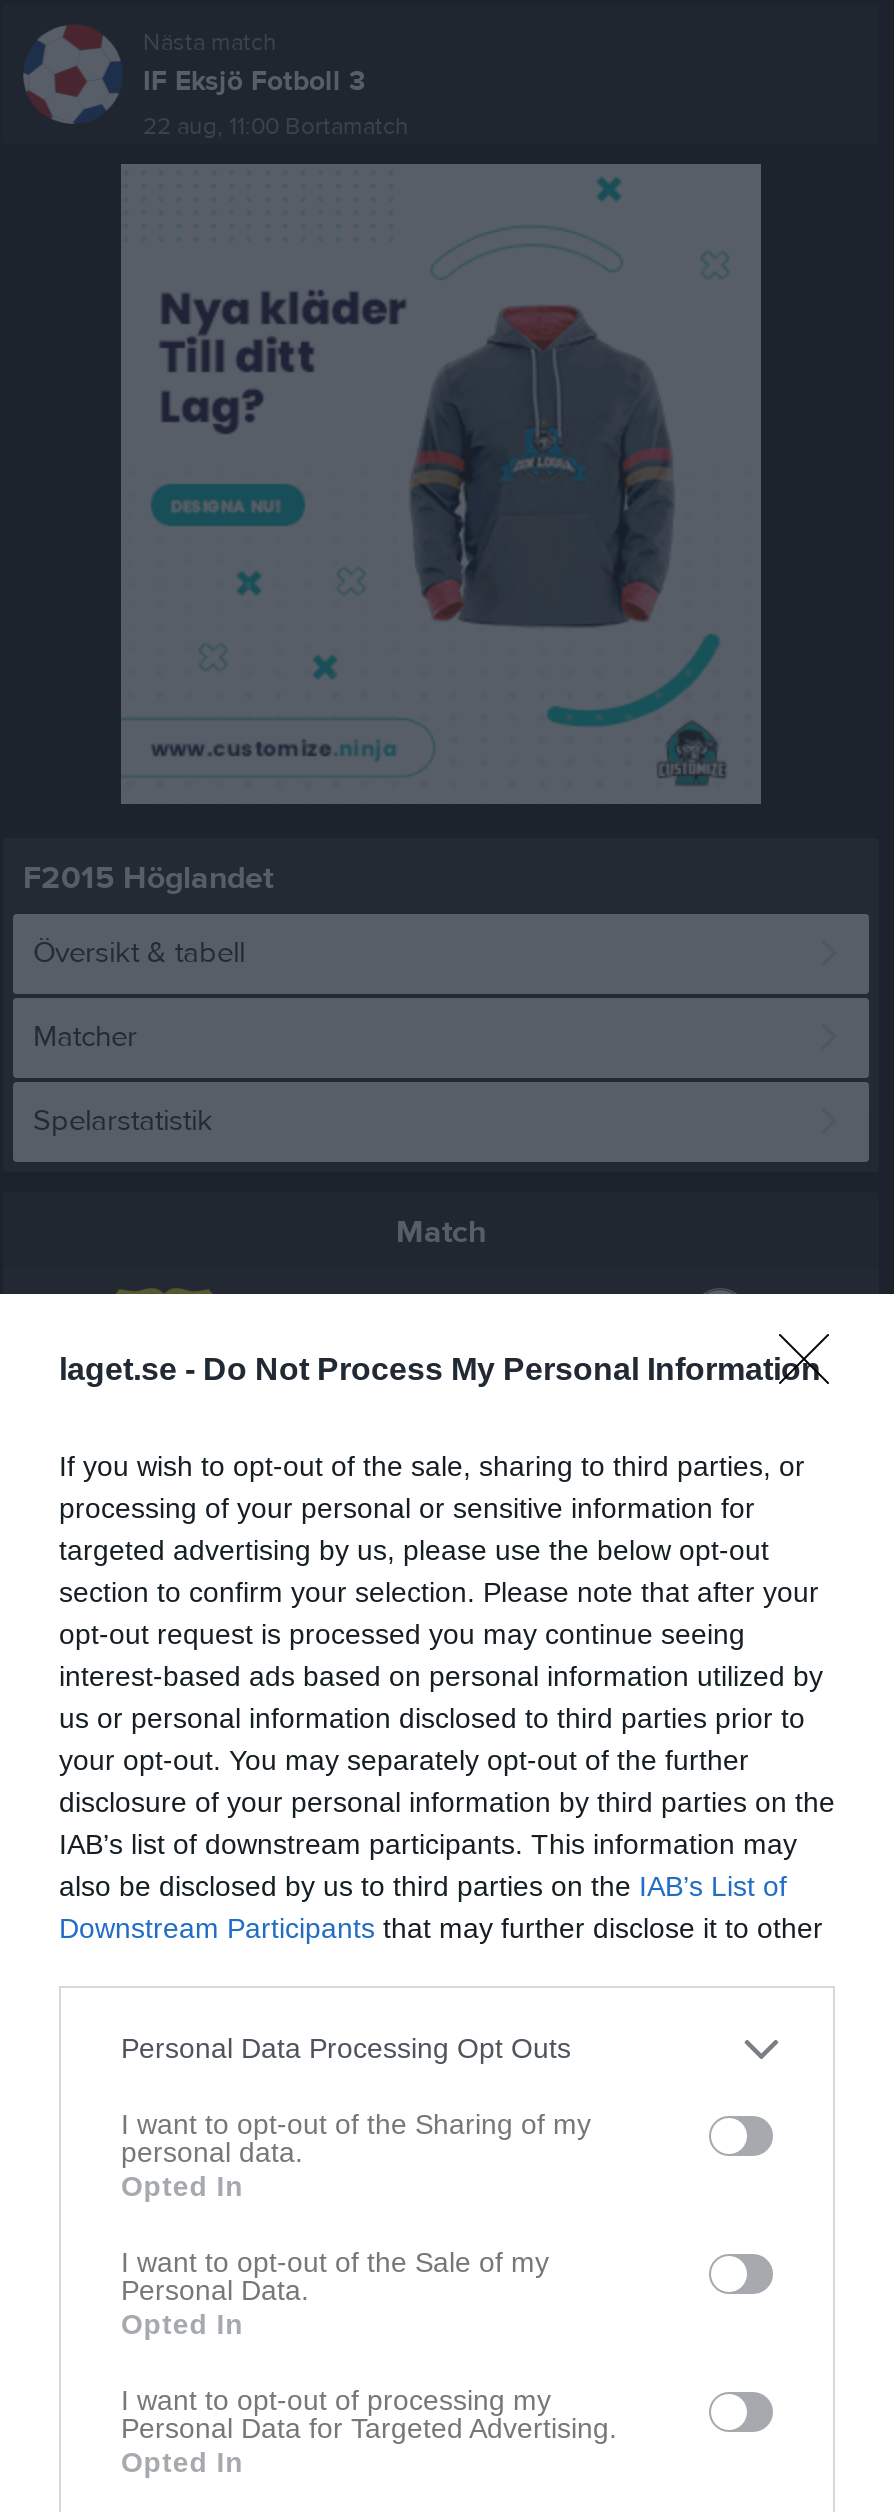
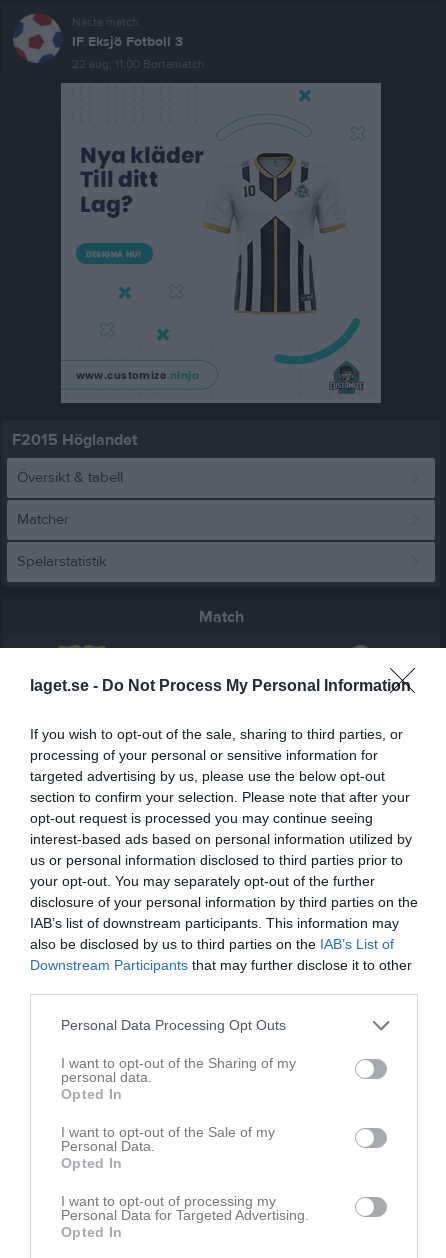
- [image]
+ [image]
